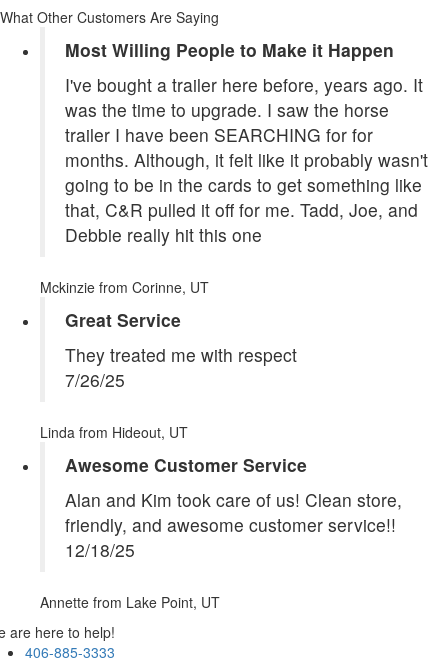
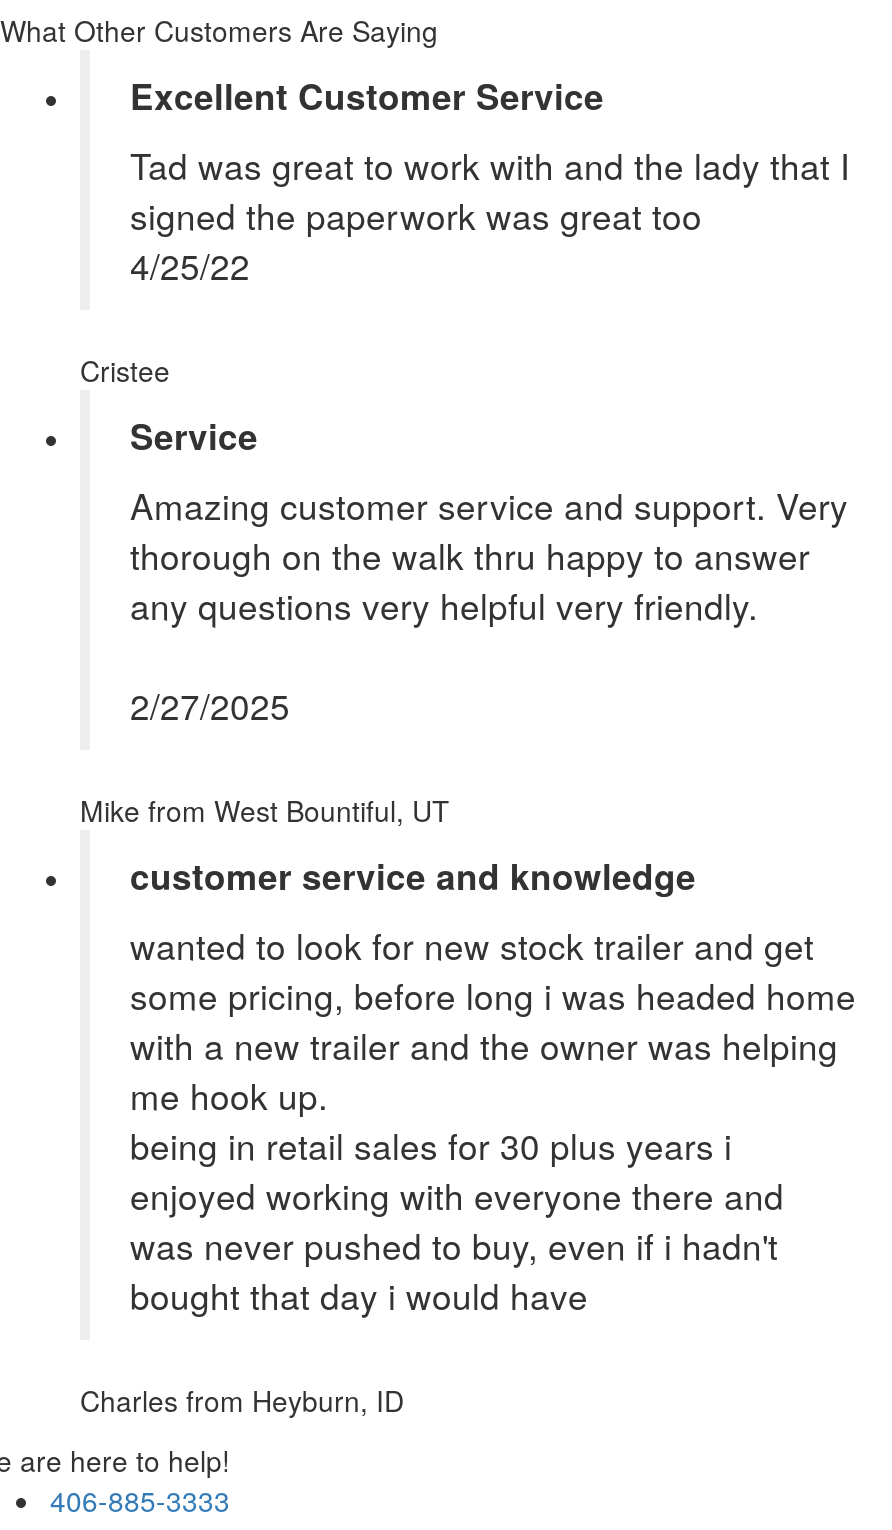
- Most Willing People to Make it Happen
- I've bought a trailer here before, years ago. It
- was the time to upgrade. I saw the horse
- trailer I have been SEARCHING for for
- months. Although, it felt like it probably wasn't
- going to be in the cards to get something like
- that, C&R pulled it off for me. Tadd, Joe, and
- Debbie really hit this one
- Mckinzie from Corinne, UT
- Great Service
- They treated me with respect
- 7/26/25
- Linda from Hideout, UT
- Awesome Customer Service
- Alan and Kim took care of us! Clean store,
- friendly, and awesome customer service!!
- 12/18/25
- Annette from Lake Point, UT
+ Excellent Customer Service
+ Tad was great to work with and the lady that I
+ signed the paperwork was great too
+ 4/25/22
+ Cristee
+ Service
+ Amazing customer service and support. Very
+ thorough on the walk thru happy to answer
+ any questions very helpful very friendly.
+ 2/27/2025
+ Mike from West Bountiful, UT
+ customer service and knowledge
+ wanted to look for new stock trailer and get
+ some pricing, before long i was headed home
+ with a new trailer and the owner was helping
+ me hook up.
+ being in retail sales for 30 plus years i
+ enjoyed working with everyone there and
+ was never pushed to buy, even if i hadn't
+ bought that day i would have
+ Charles from Heyburn, ID
